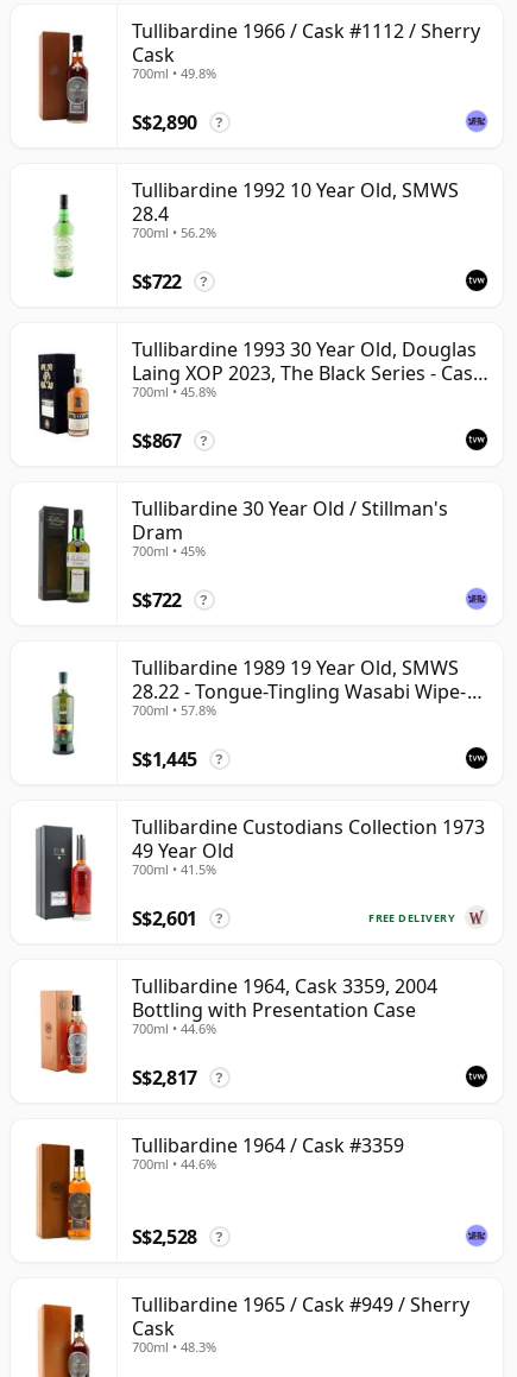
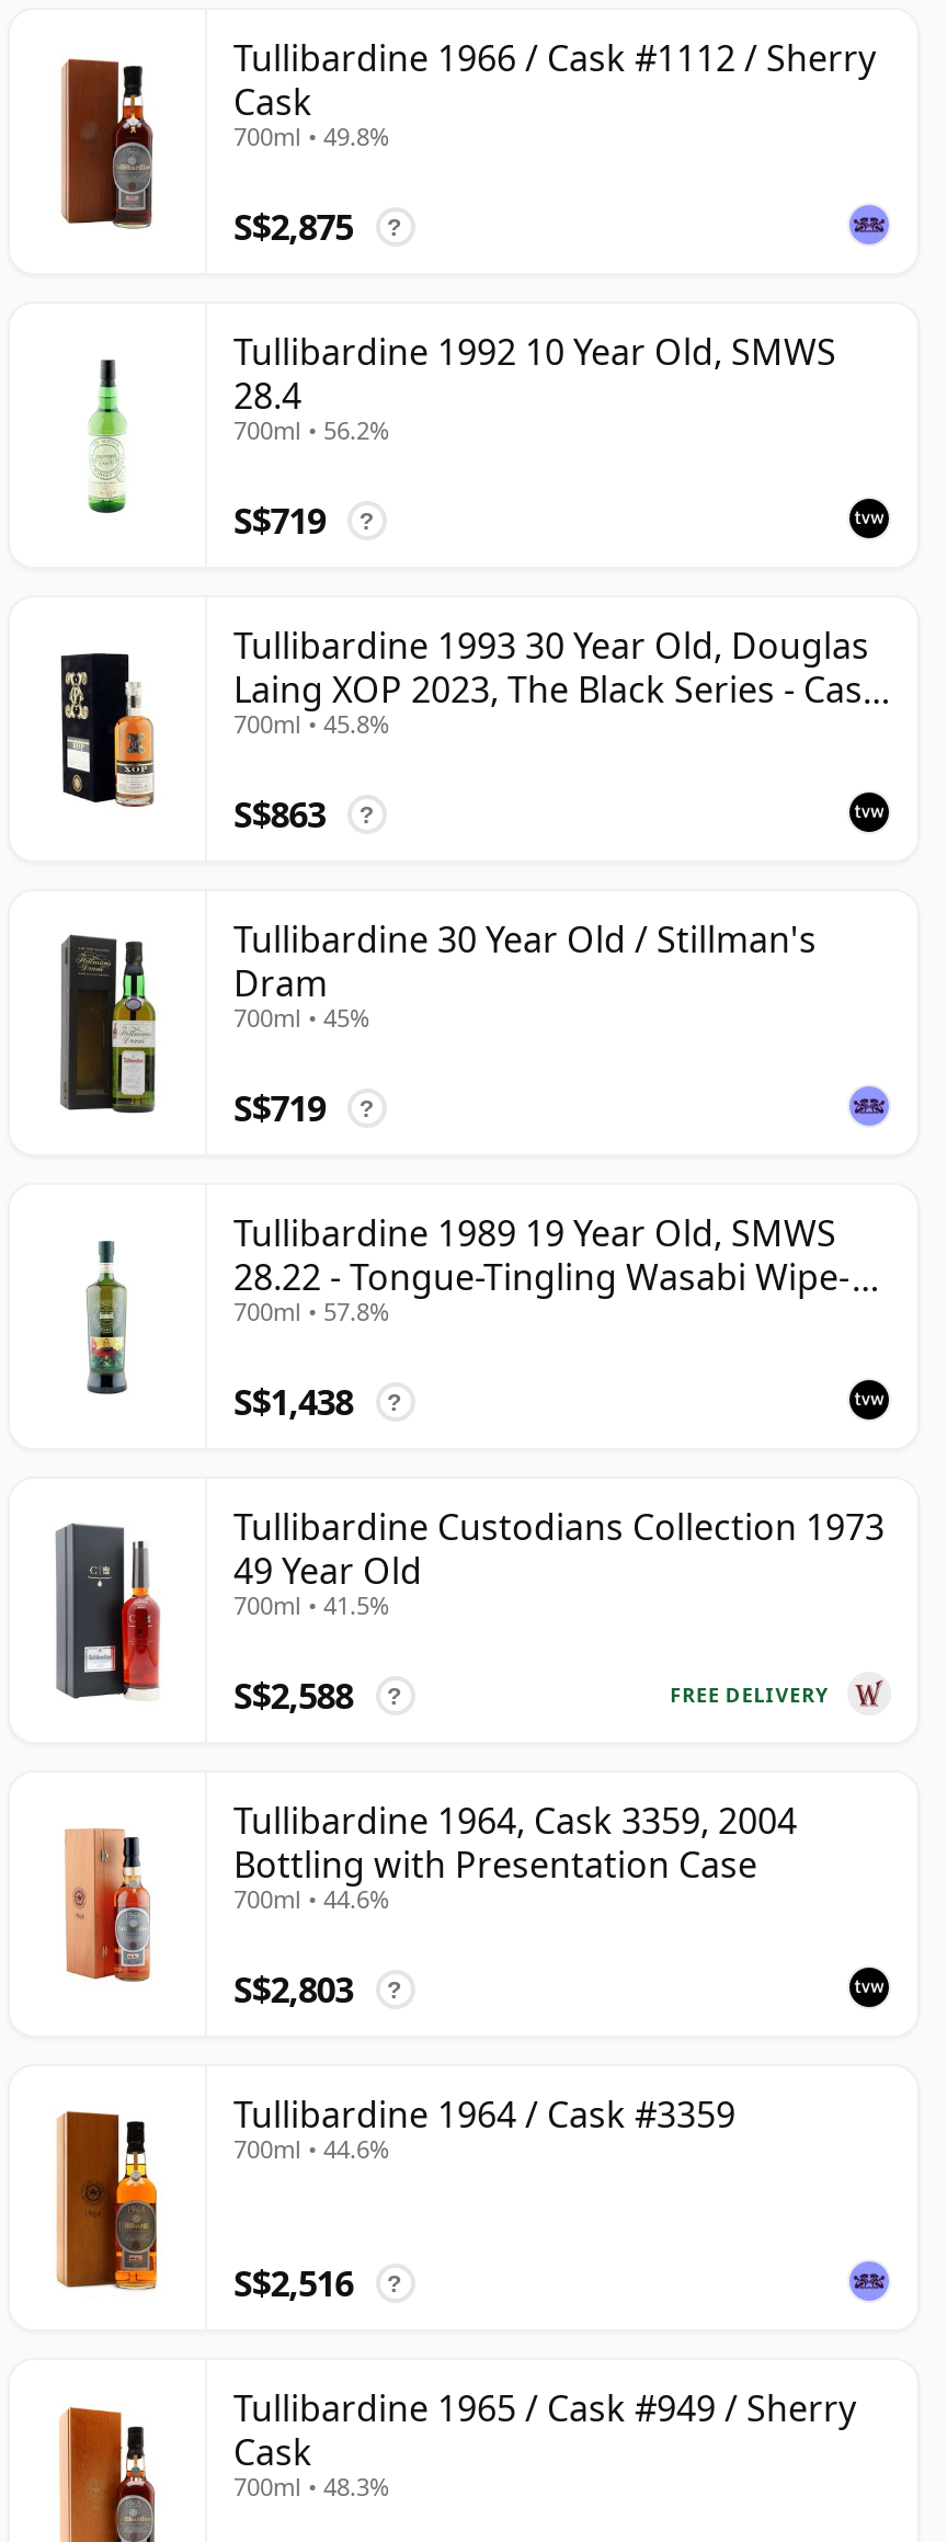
- S$2,890
+ S$2,875

- S$722
+ S$719

- S$867
+ S$863

- S$722
+ S$719

- S$1,445
+ S$1,438

- S$2,601
+ S$2,588

- S$2,817
+ S$2,803

- S$2,528
+ S$2,516
